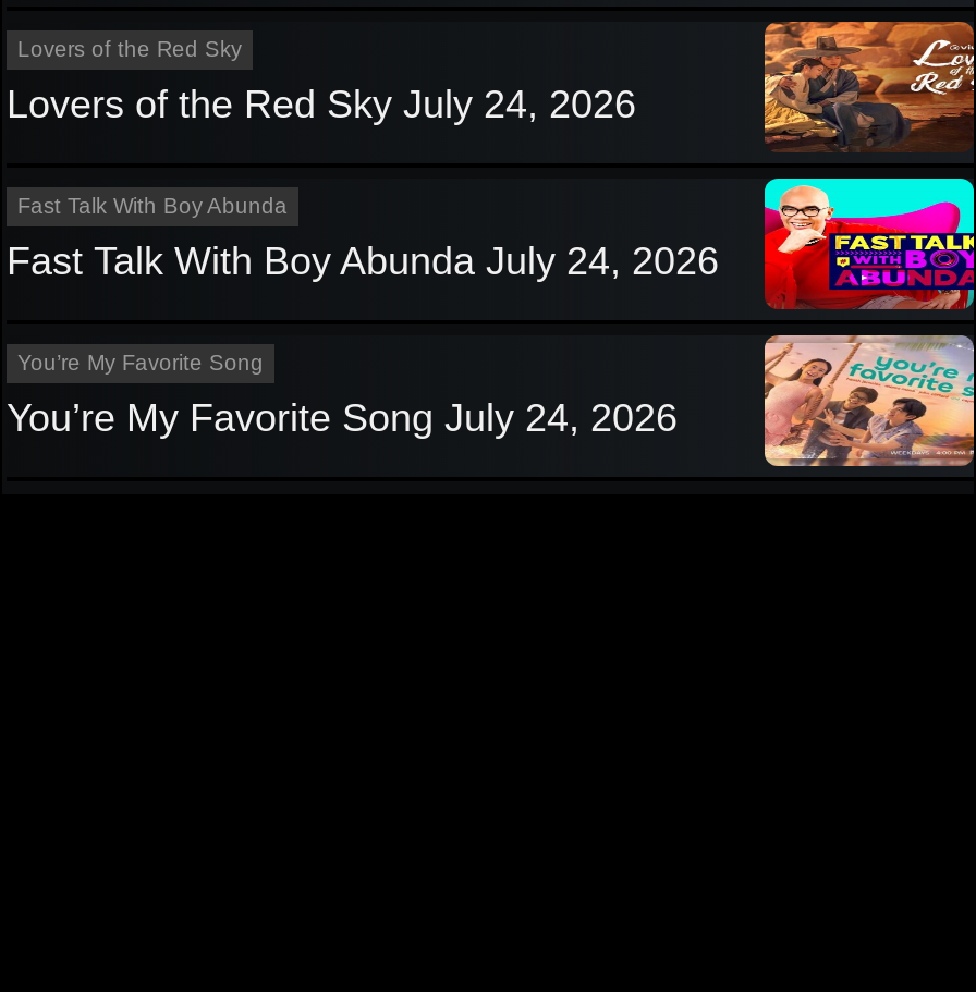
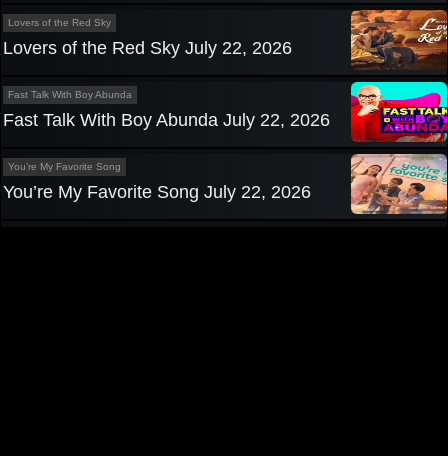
- Lovers of the Red Sky July 24, 2026
+ Lovers of the Red Sky July 22, 2026

- Fast Talk With Boy Abunda July 24, 2026
+ Fast Talk With Boy Abunda July 22, 2026

- You’re My Favorite Song July 24, 2026
+ You’re My Favorite Song July 22, 2026
